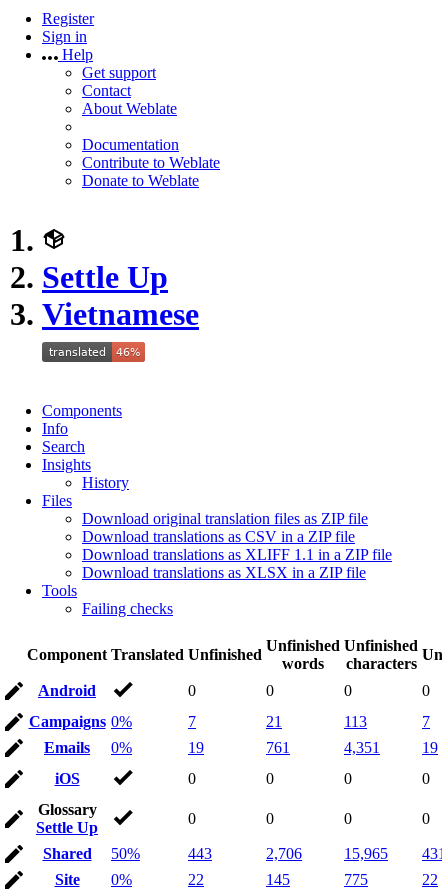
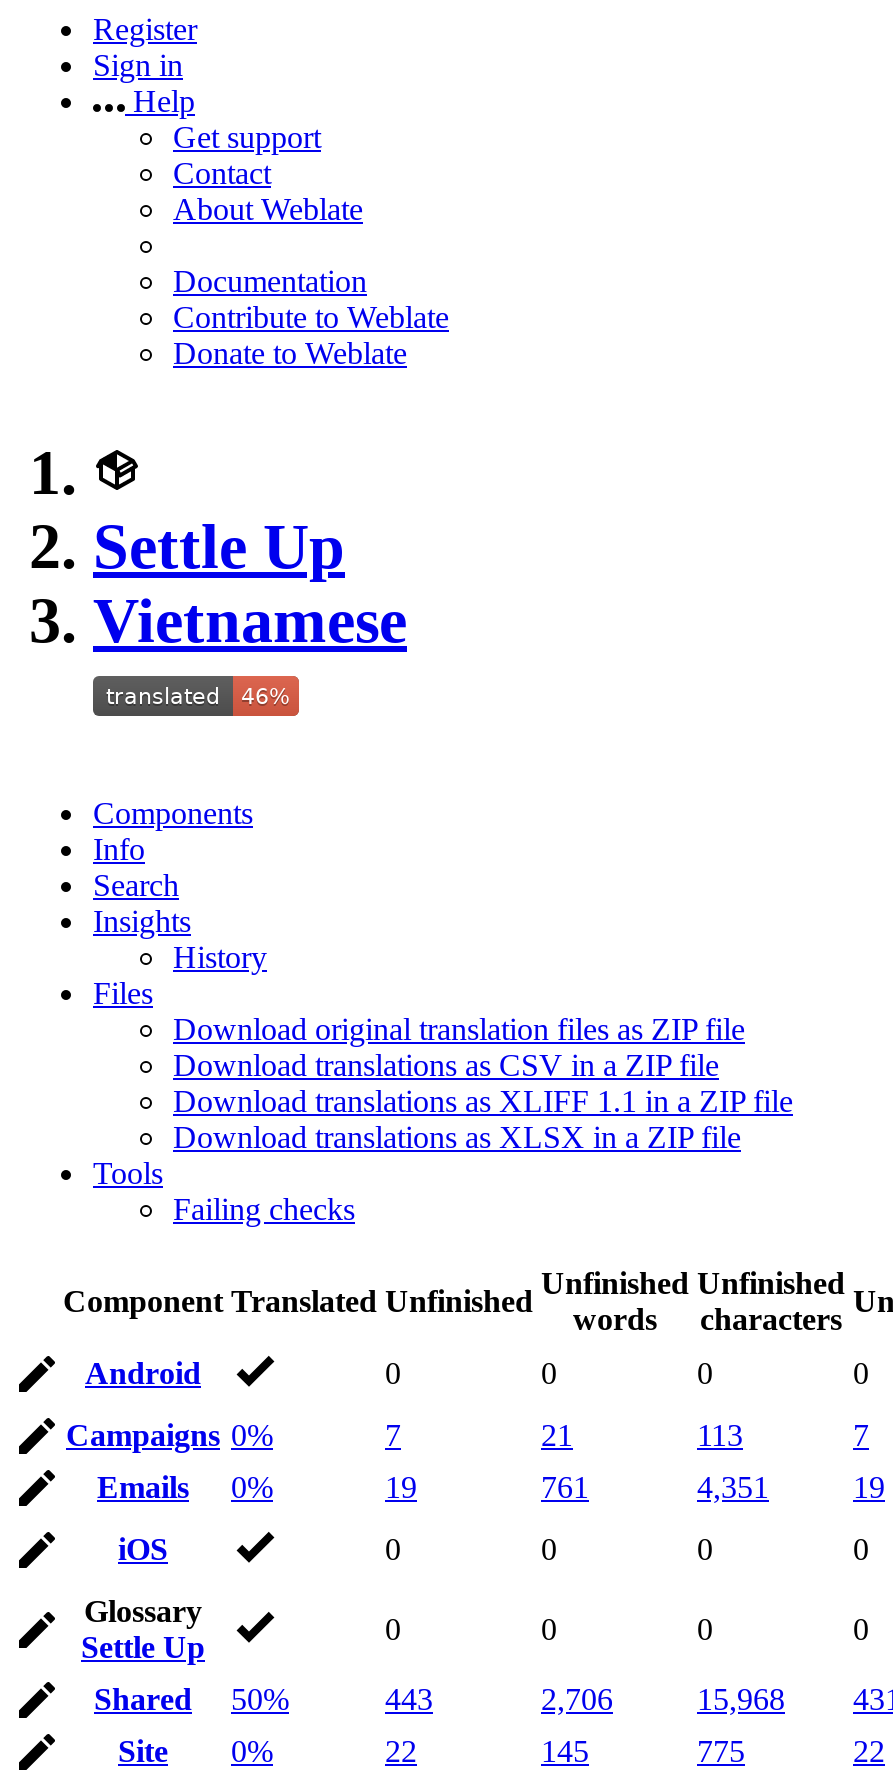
- 15,965
+ 15,968
